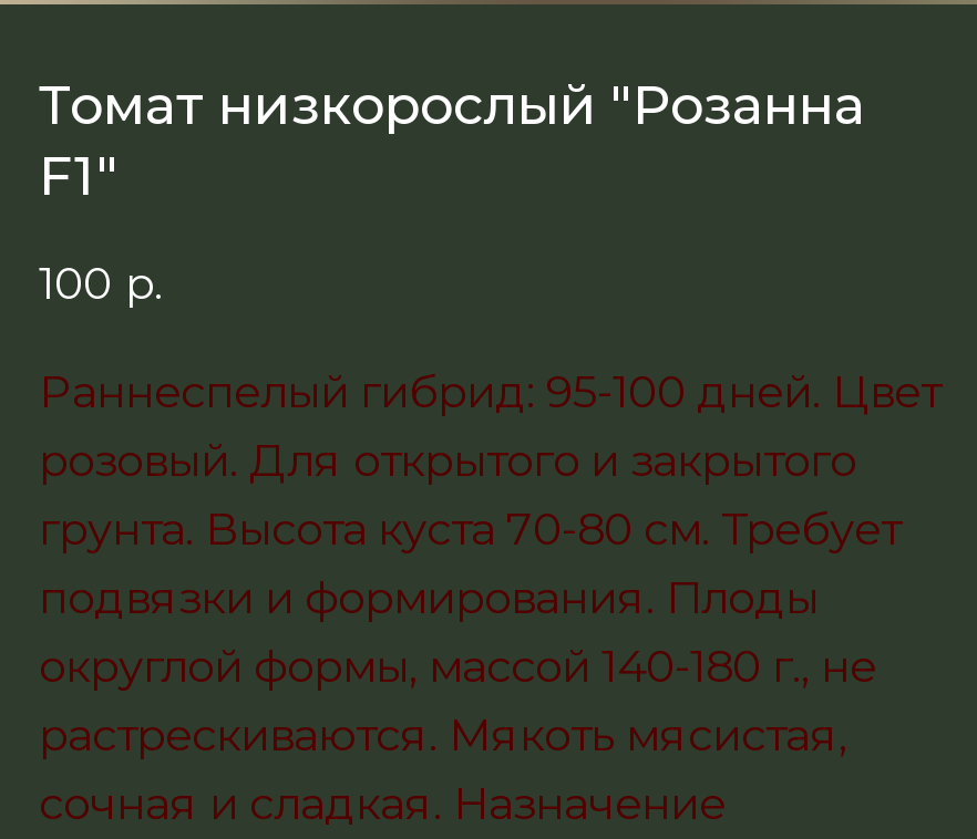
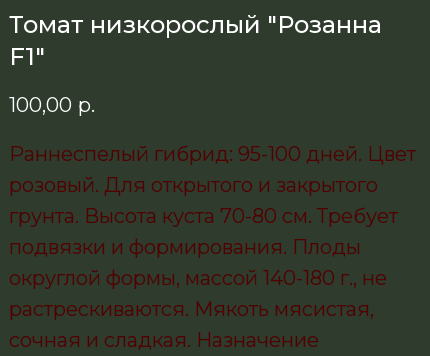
- 100 р.
+ 100,00 р.
